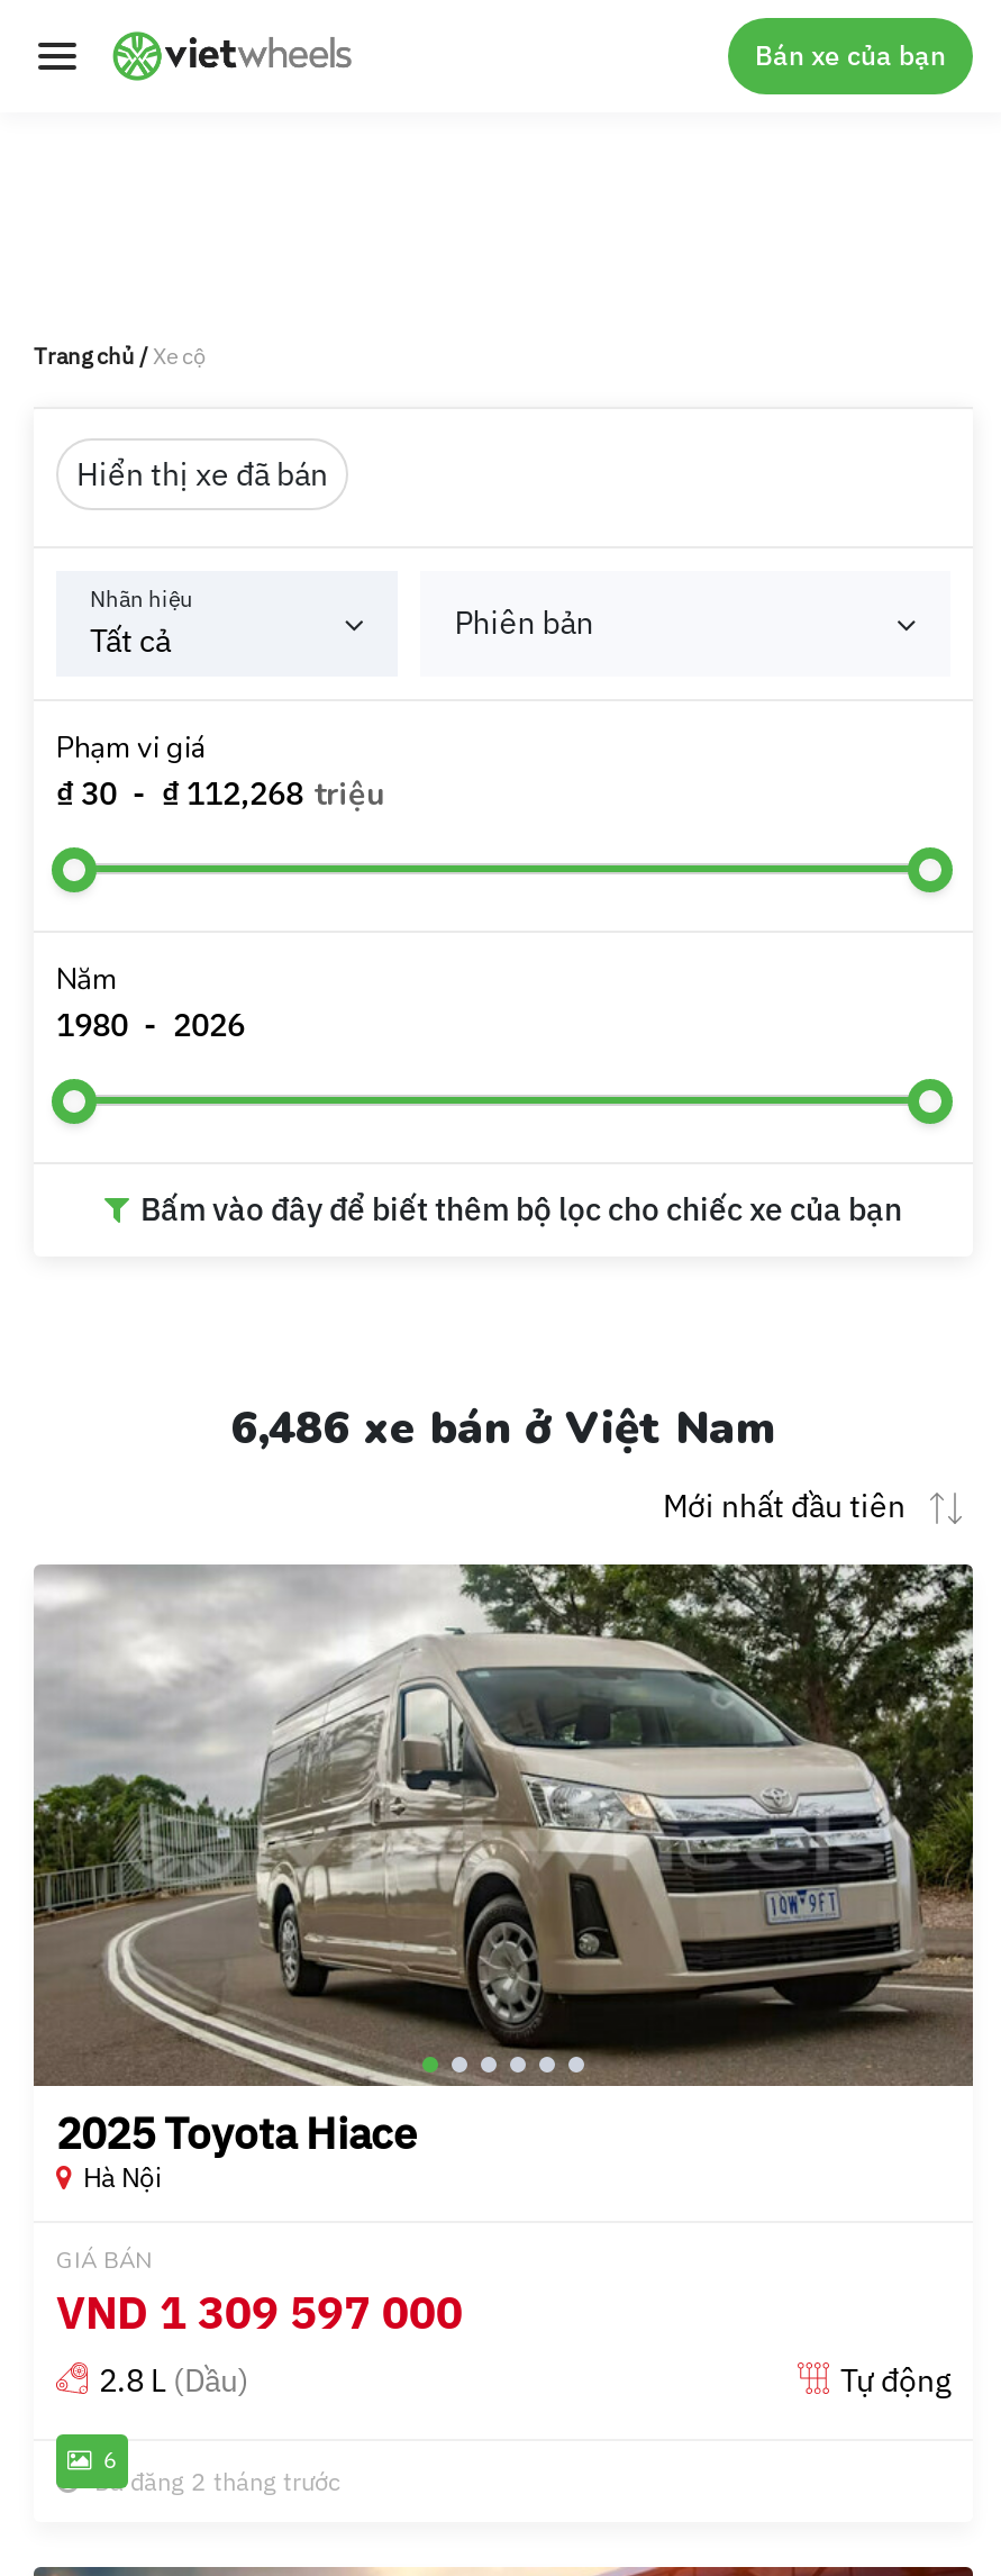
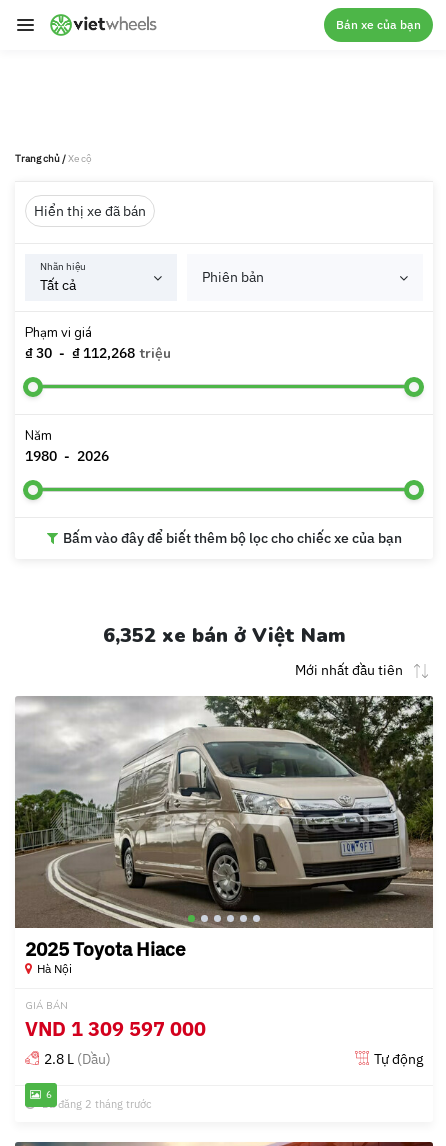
- 6,486 xe bán ở Việt Nam
+ 6,352 xe bán ở Việt Nam
